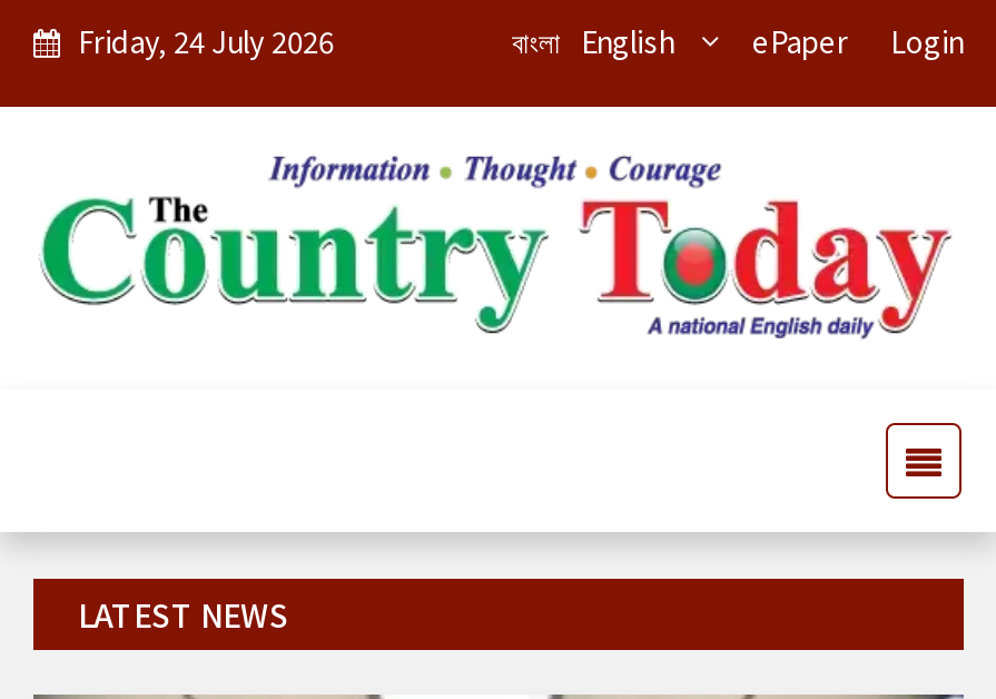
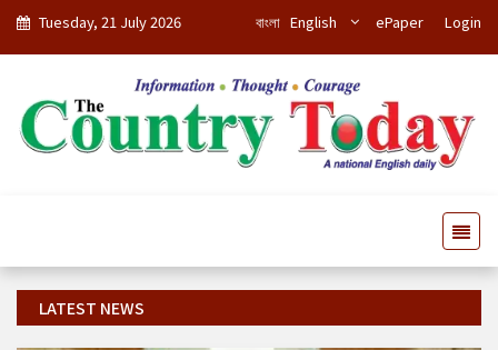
- Friday, 24 July 2026
+ Tuesday, 21 July 2026
